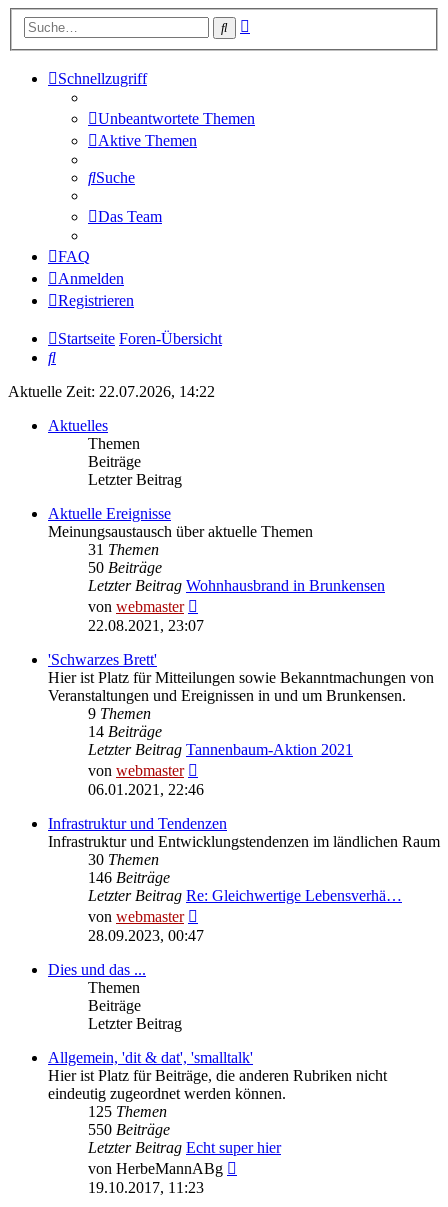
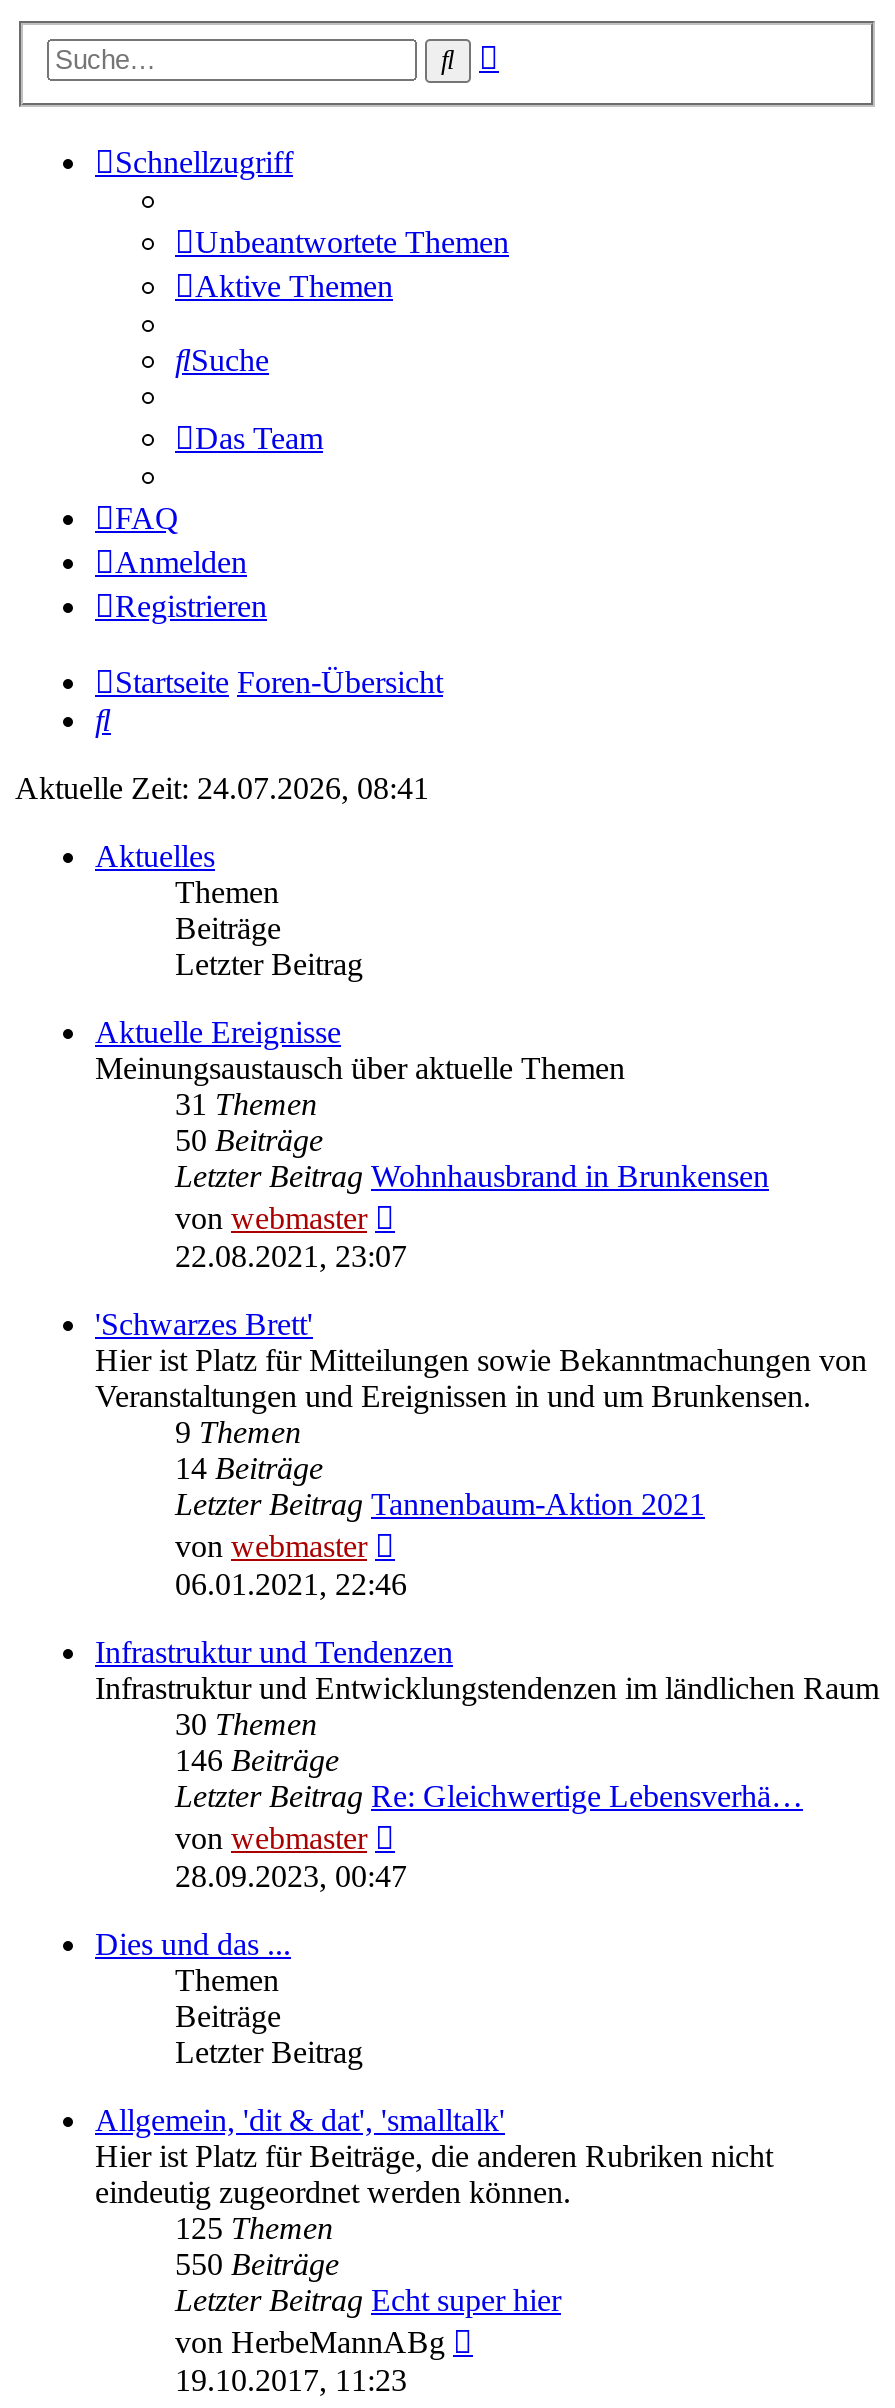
- Aktuelle Zeit: 22.07.2026, 14:22
+ Aktuelle Zeit: 24.07.2026, 08:41
